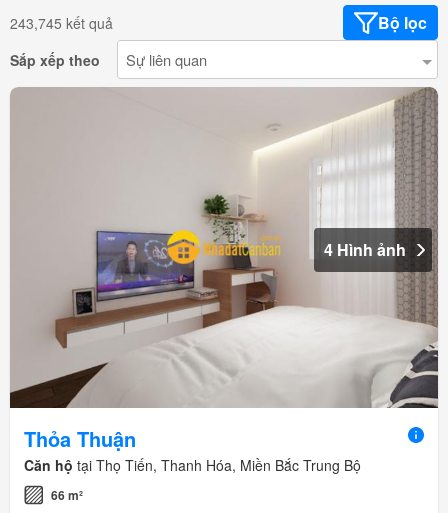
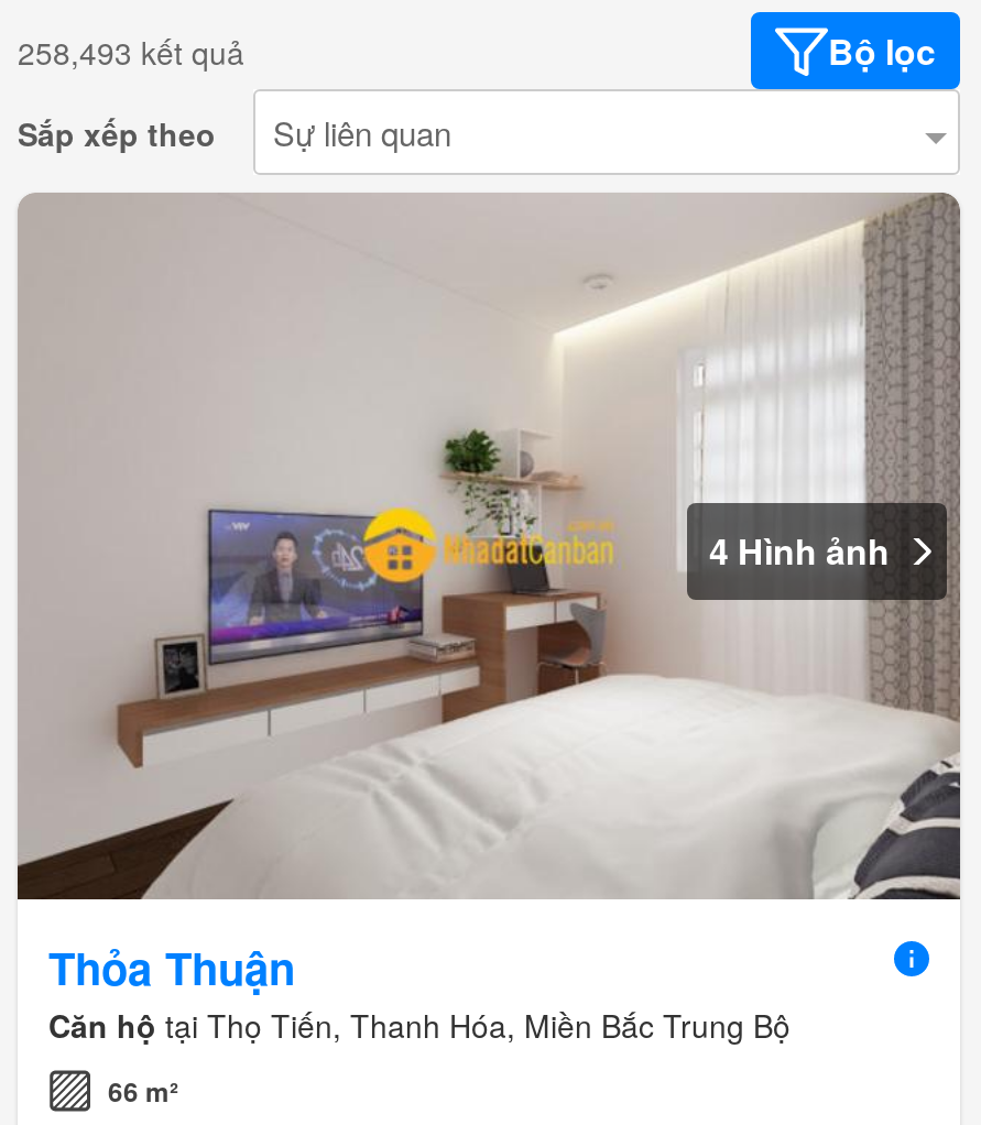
- 243,745 kết quả
+ 258,493 kết quả
